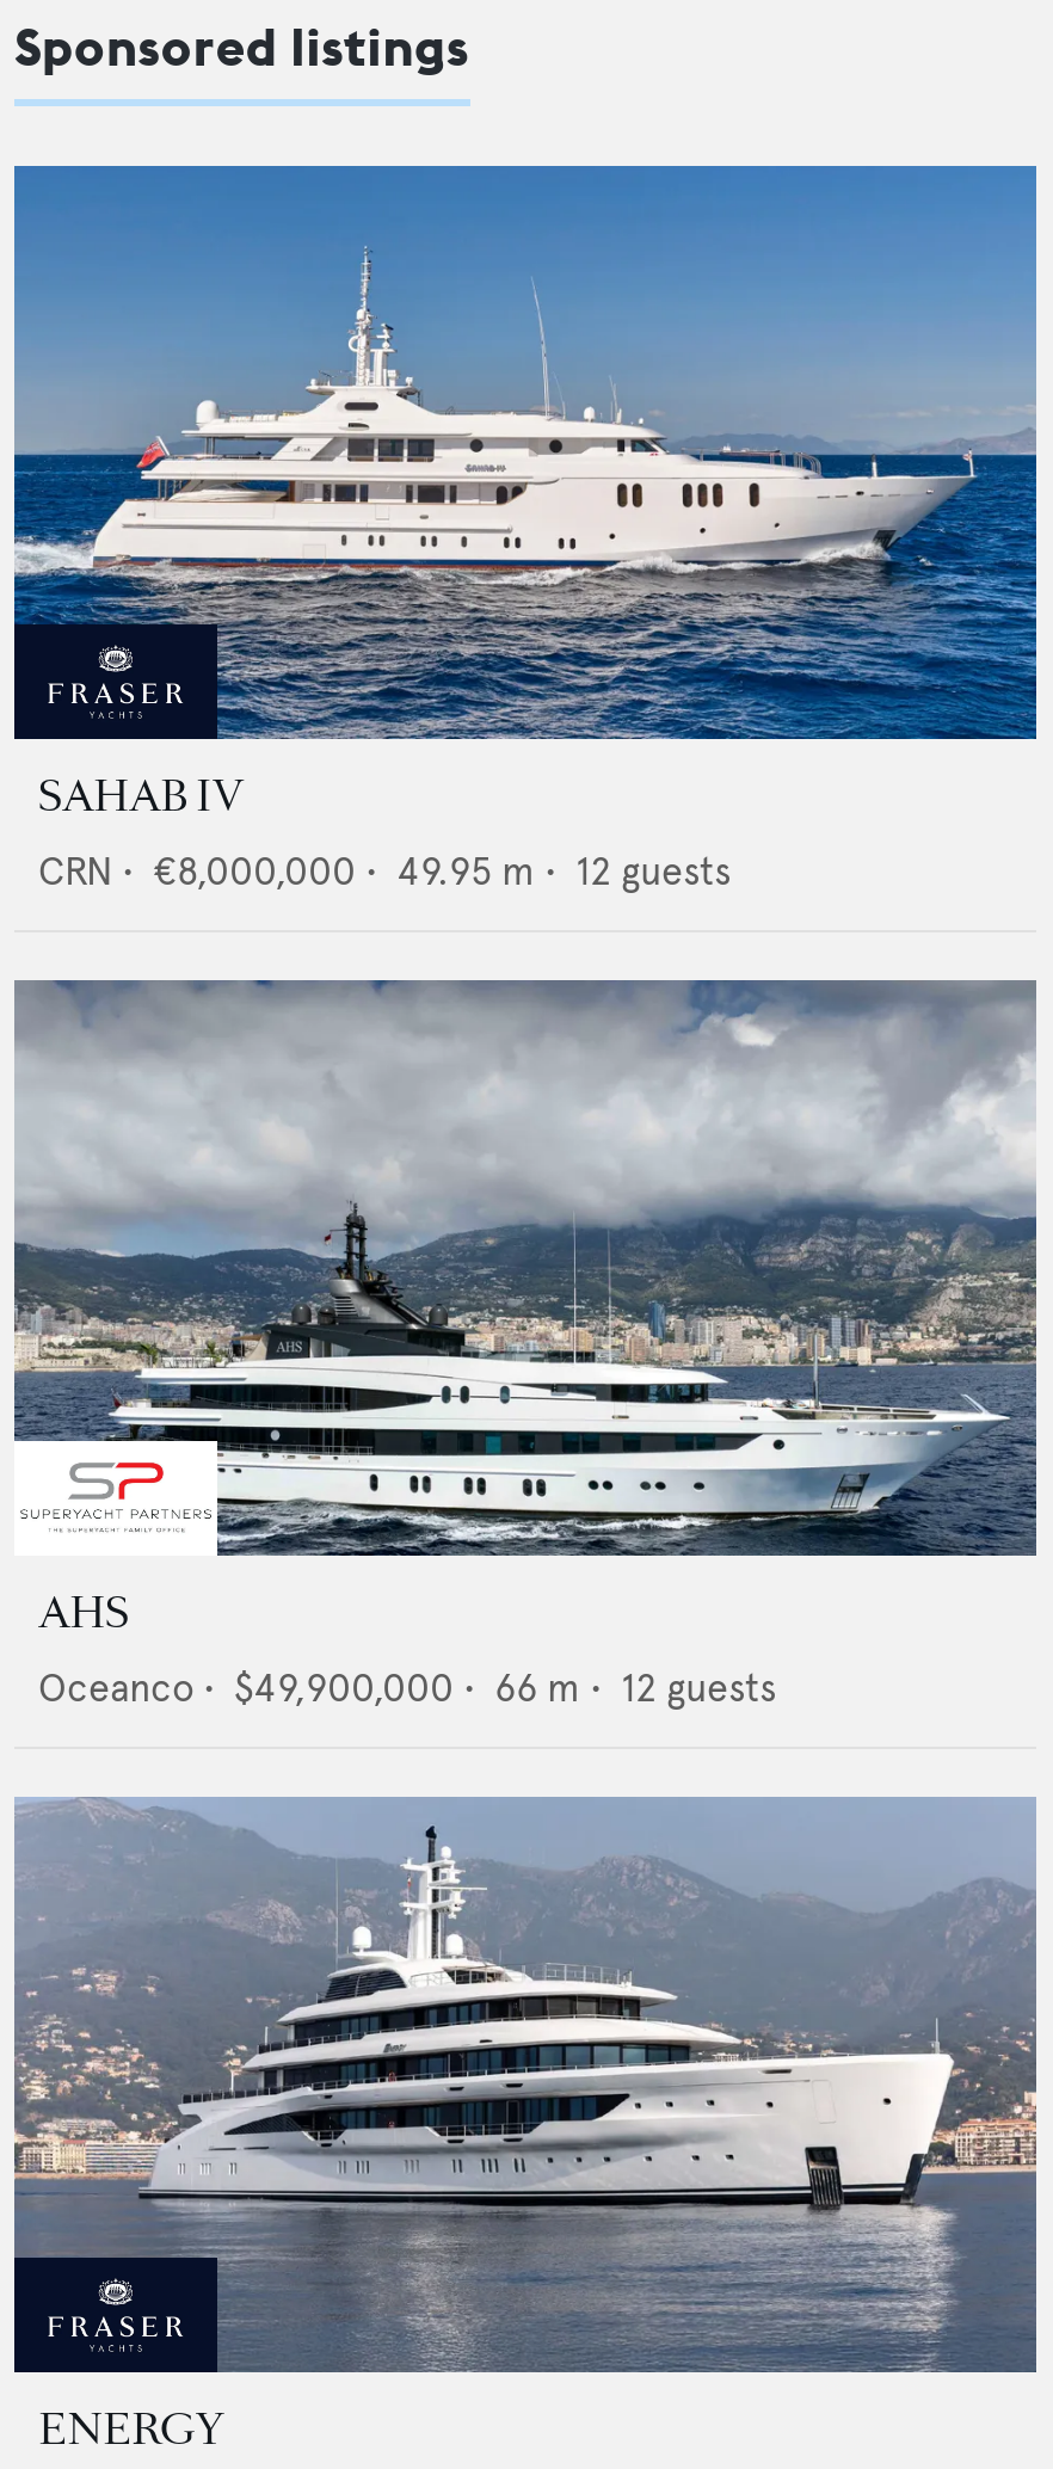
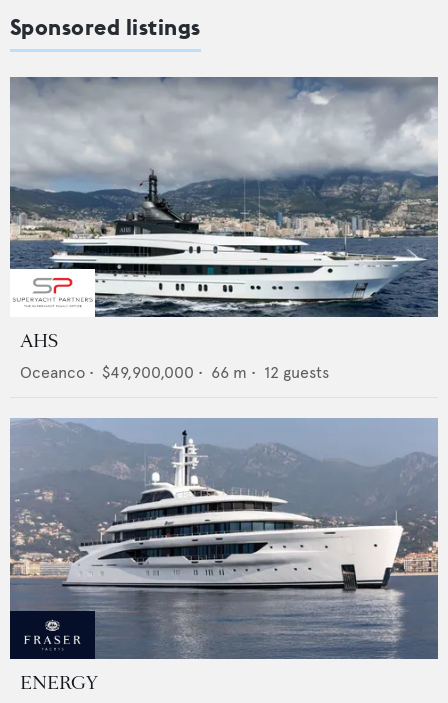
- [image]
- SAHAB IV
- CRN • €8,000,000 • 49.95 m • 12 guests
